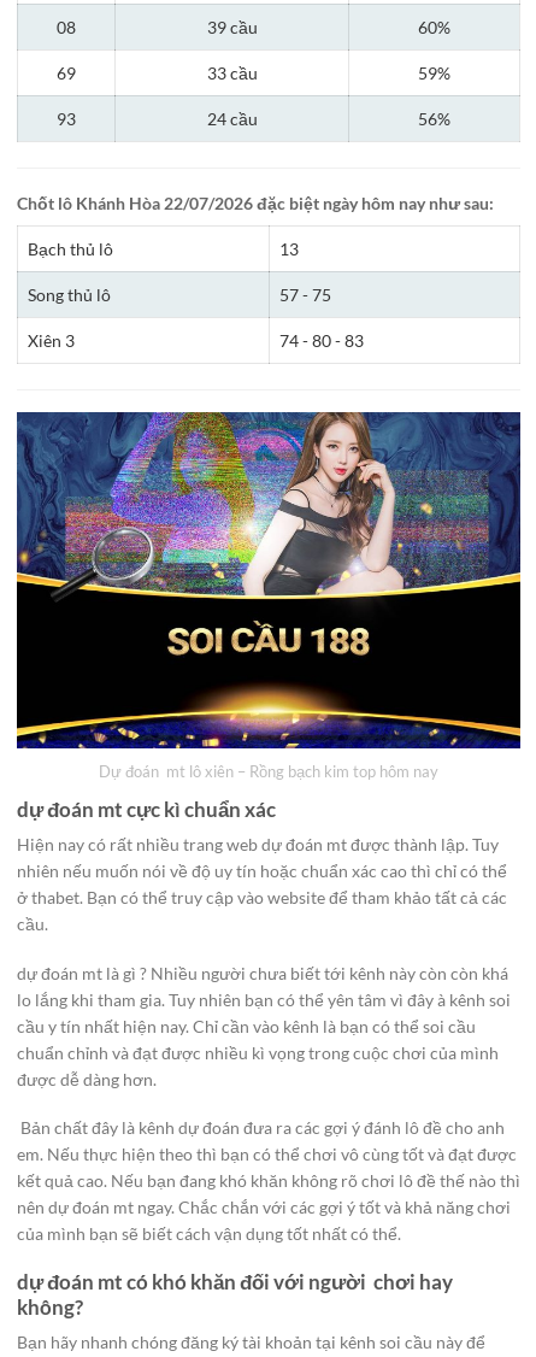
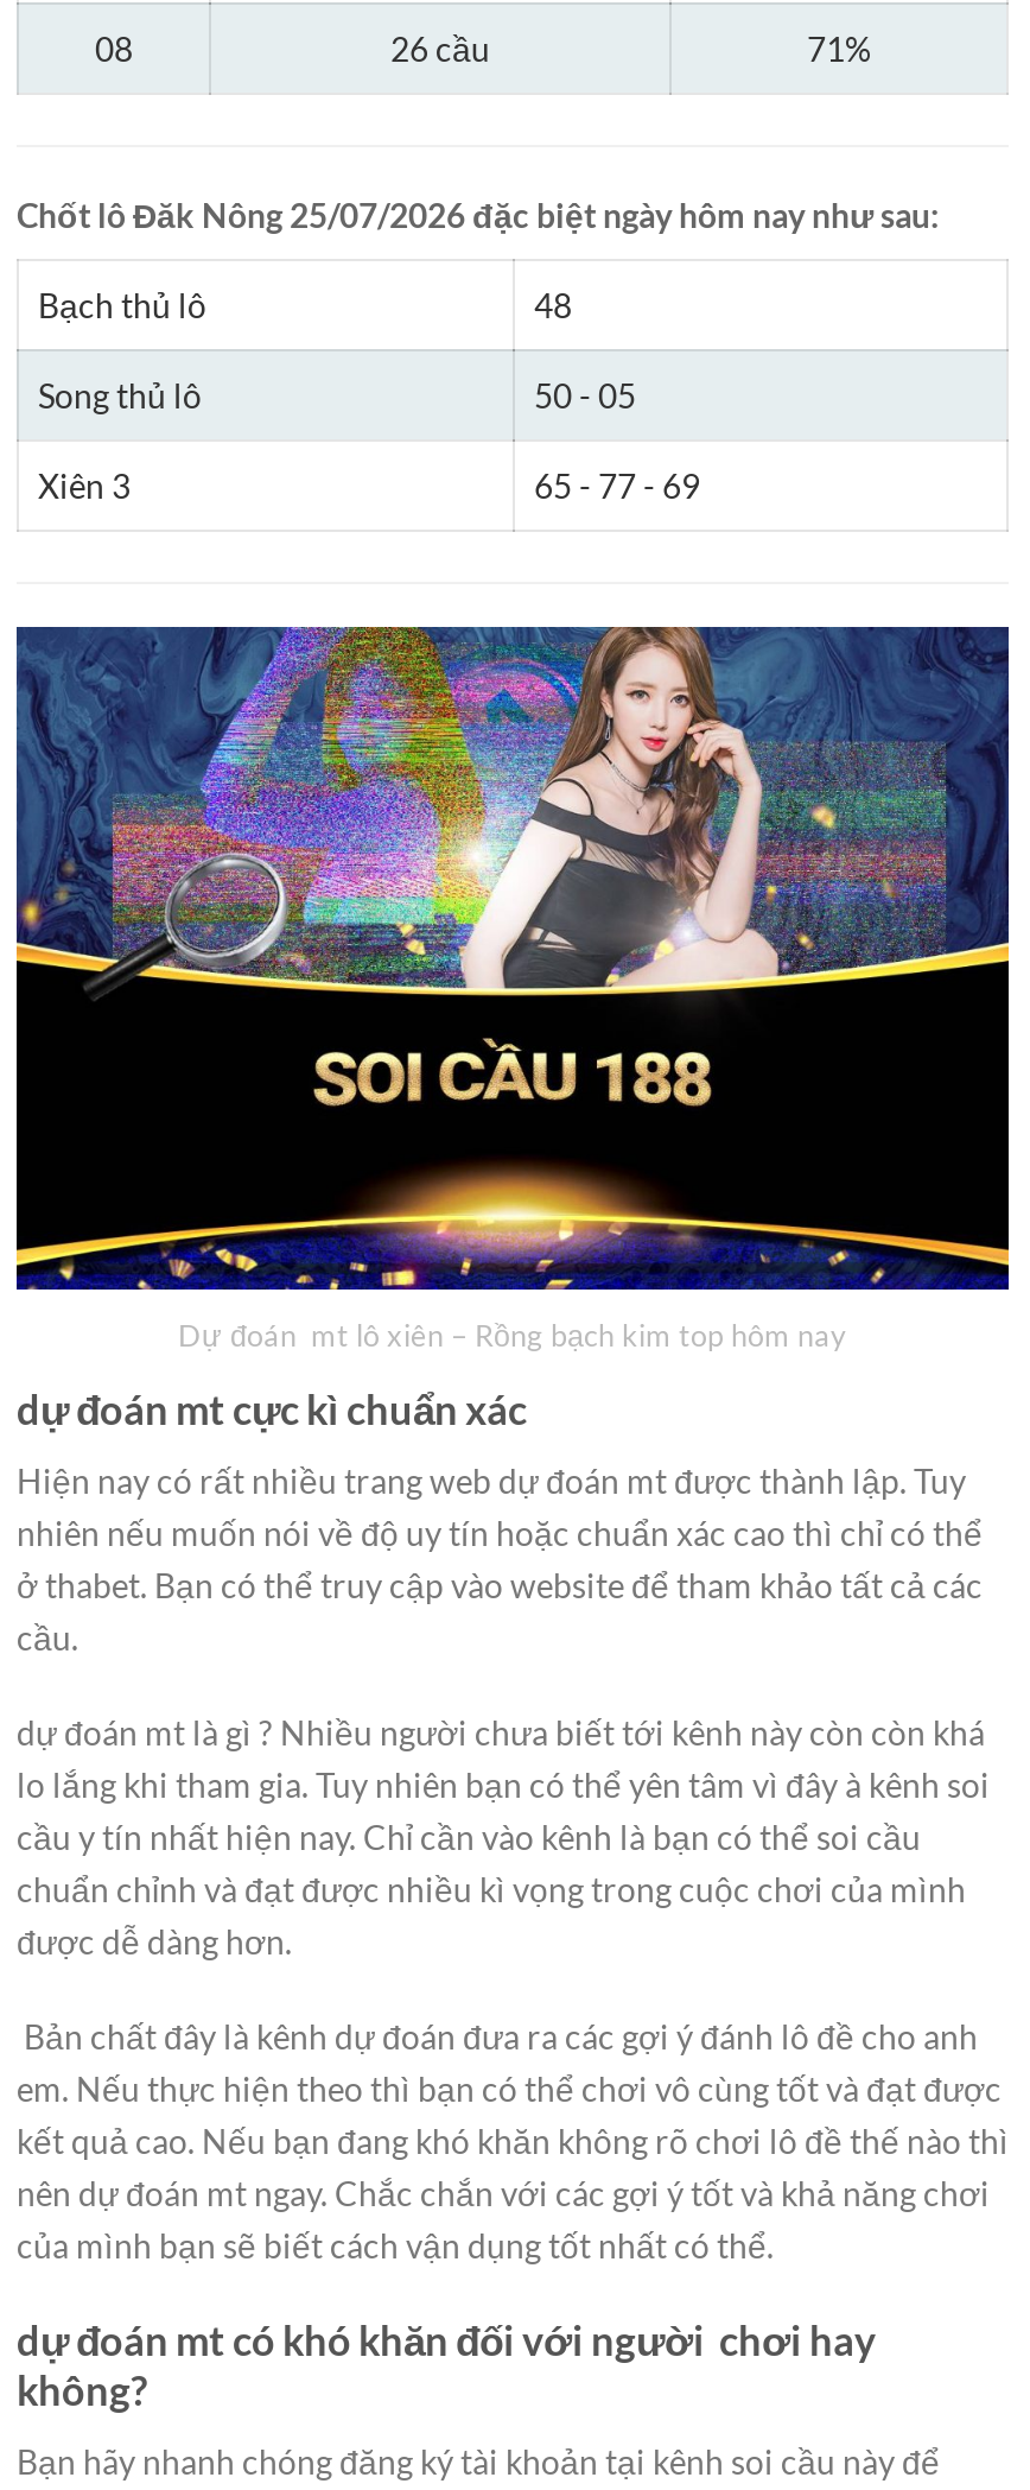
- 39 cầu
- 60%
- 69
- 33 cầu
- 59%
- 93
- 24 cầu
- 56%
+ 26 cầu
+ 71%

- Chốt lô Khánh Hòa 22/07/2026 đặc biệt ngày hôm nay như sau:
+ Chốt lô Đăk Nông 25/07/2026 đặc biệt ngày hôm nay như sau:

- 13
+ 48

- 57 - 75
+ 50 - 05

- 74 - 80 - 83
+ 65 - 77 - 69
